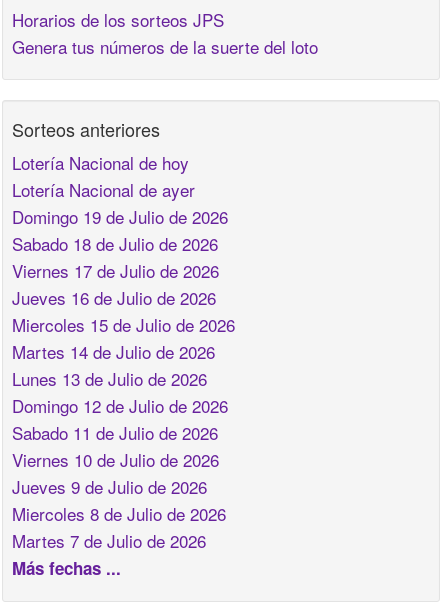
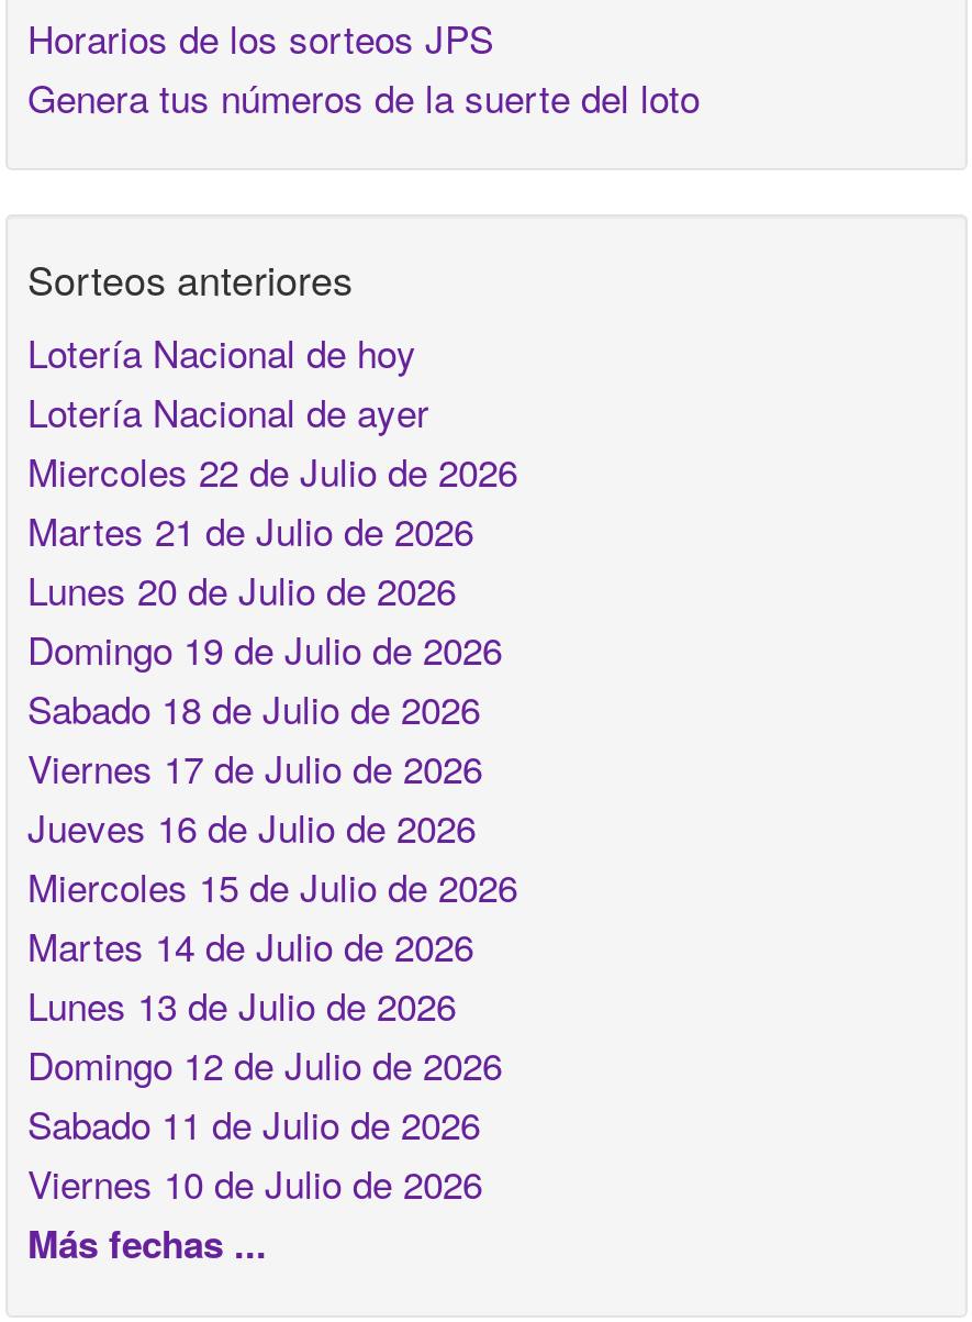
+ Miercoles 22 de Julio de 2026
+ Martes 21 de Julio de 2026
+ Lunes 20 de Julio de 2026

moved down: Domingo 19 de Julio de 2026 | Sabado 18 de Julio de 2026 | Viernes 17 de Julio de 2026 | ... | Sabado 11 de Julio de 2026 | Viernes 10 de Julio de 2026

- Jueves 9 de Julio de 2026
- Miercoles 8 de Julio de 2026
- Martes 7 de Julio de 2026
